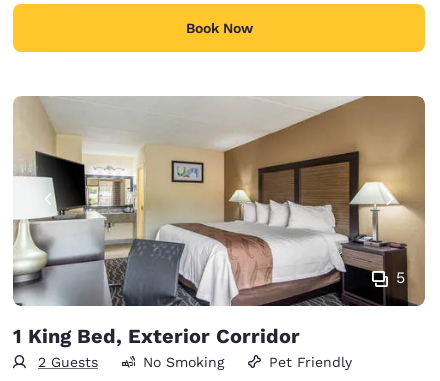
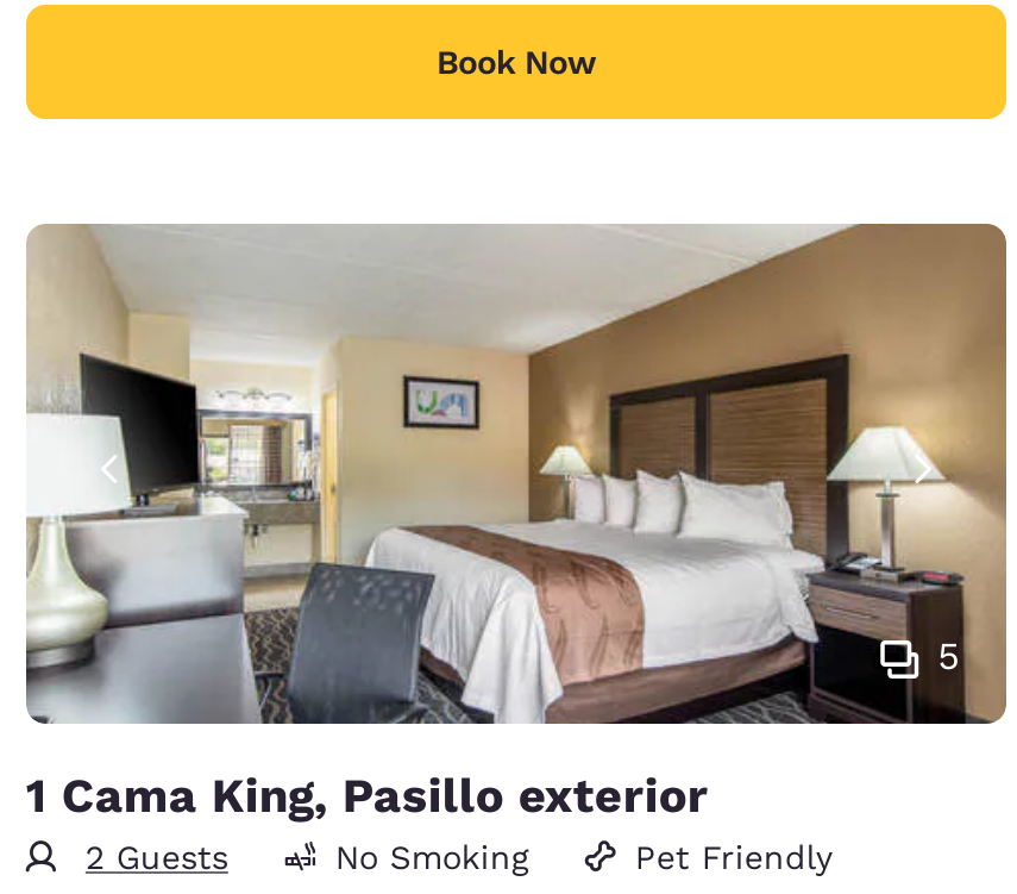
- 1 King Bed, Exterior Corridor
+ 1 Cama King, Pasillo exterior
